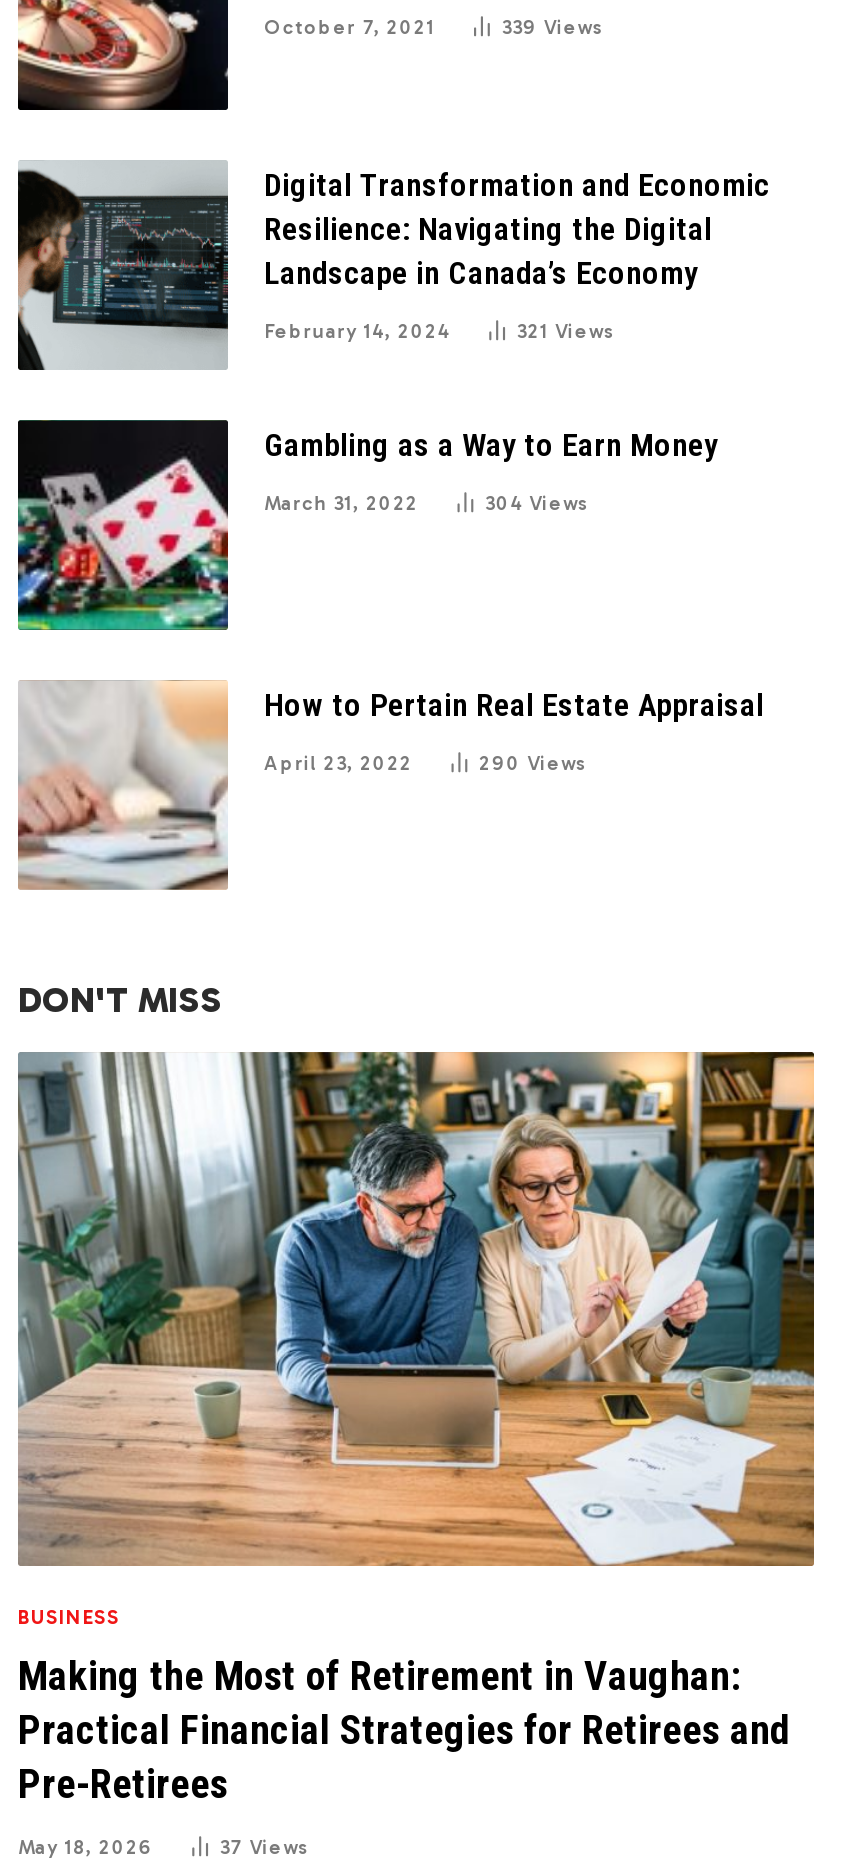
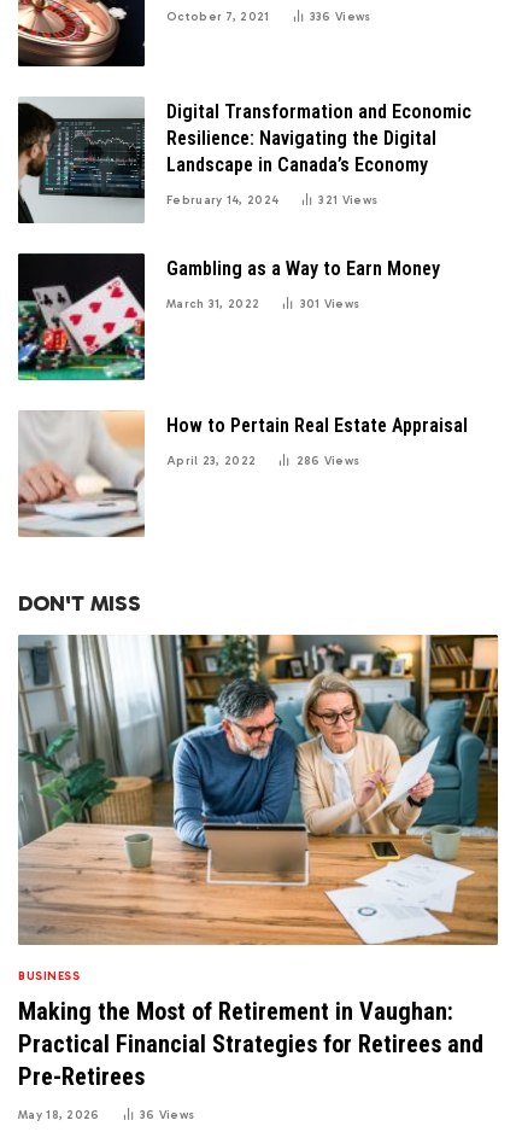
- 339 Views
+ 336 Views

- 304 Views
+ 301 Views

- 290 Views
+ 286 Views

- 37 Views
+ 36 Views
